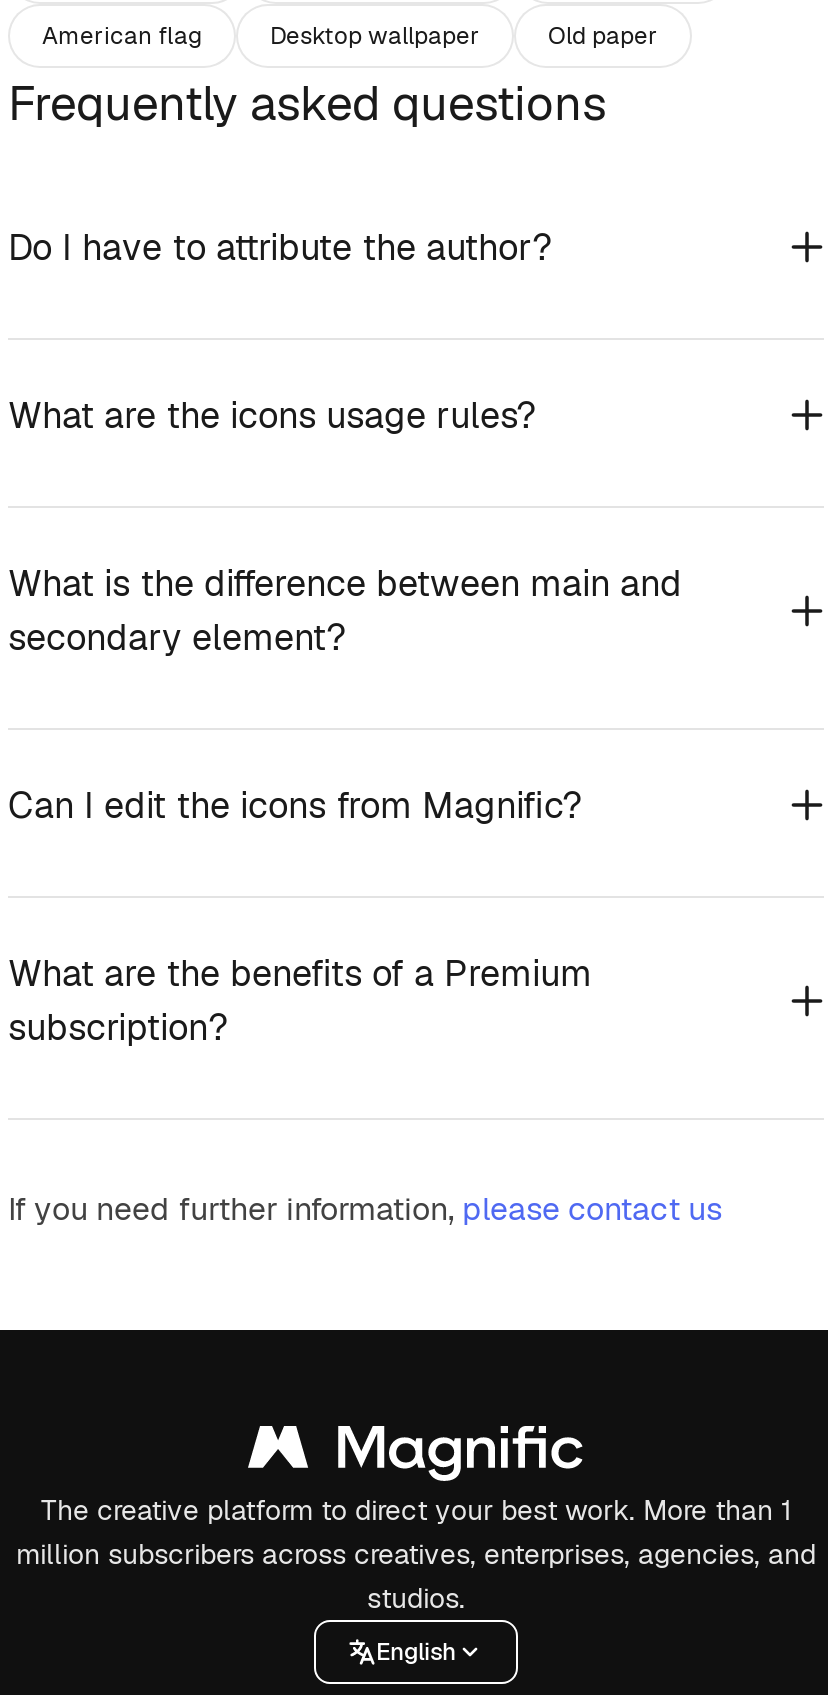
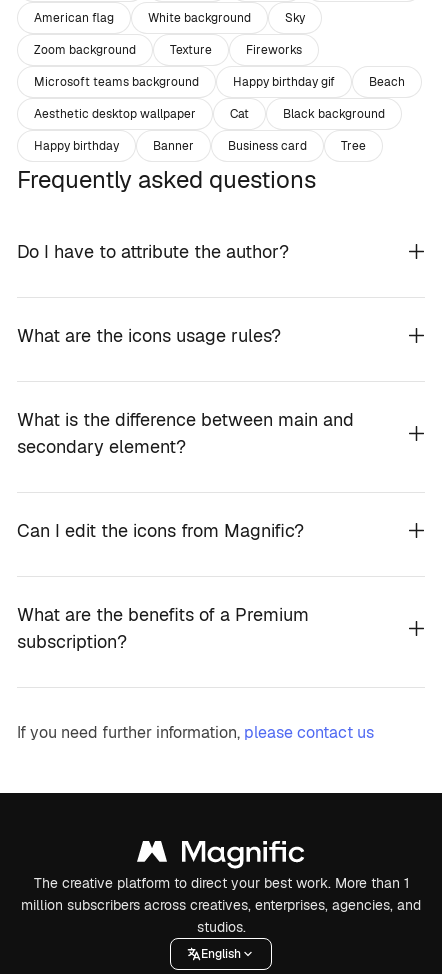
- Desktop wallpaper
- Old paper
+ White background
+ Sky
+ Zoom background
+ Texture
+ Fireworks
+ Microsoft teams background
+ Happy birthday gif
+ Beach
+ Aesthetic desktop wallpaper
+ Cat
+ Black background
+ Happy birthday
+ Banner
+ Business card
+ Tree
